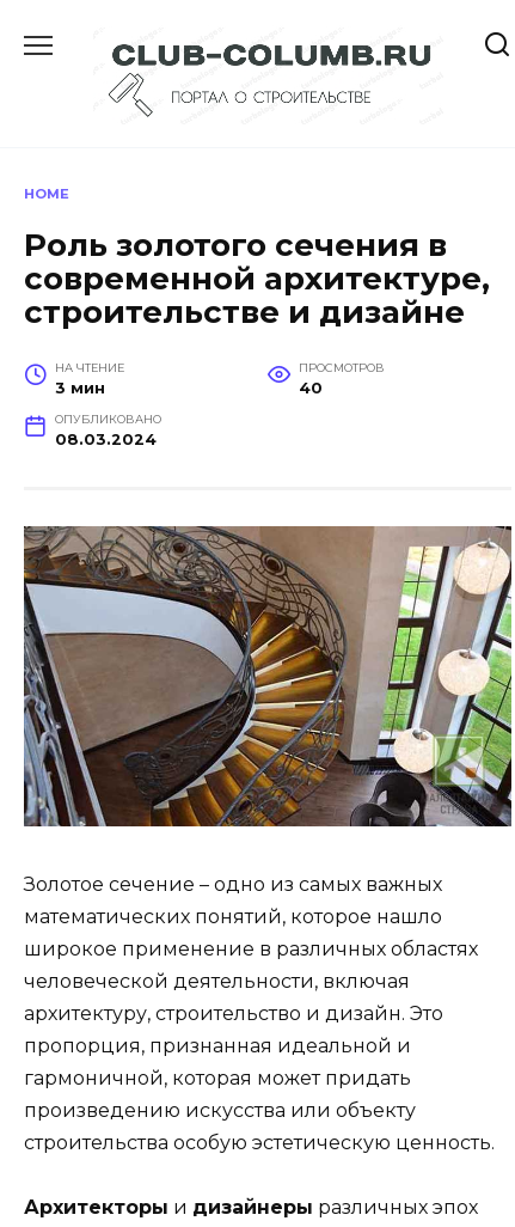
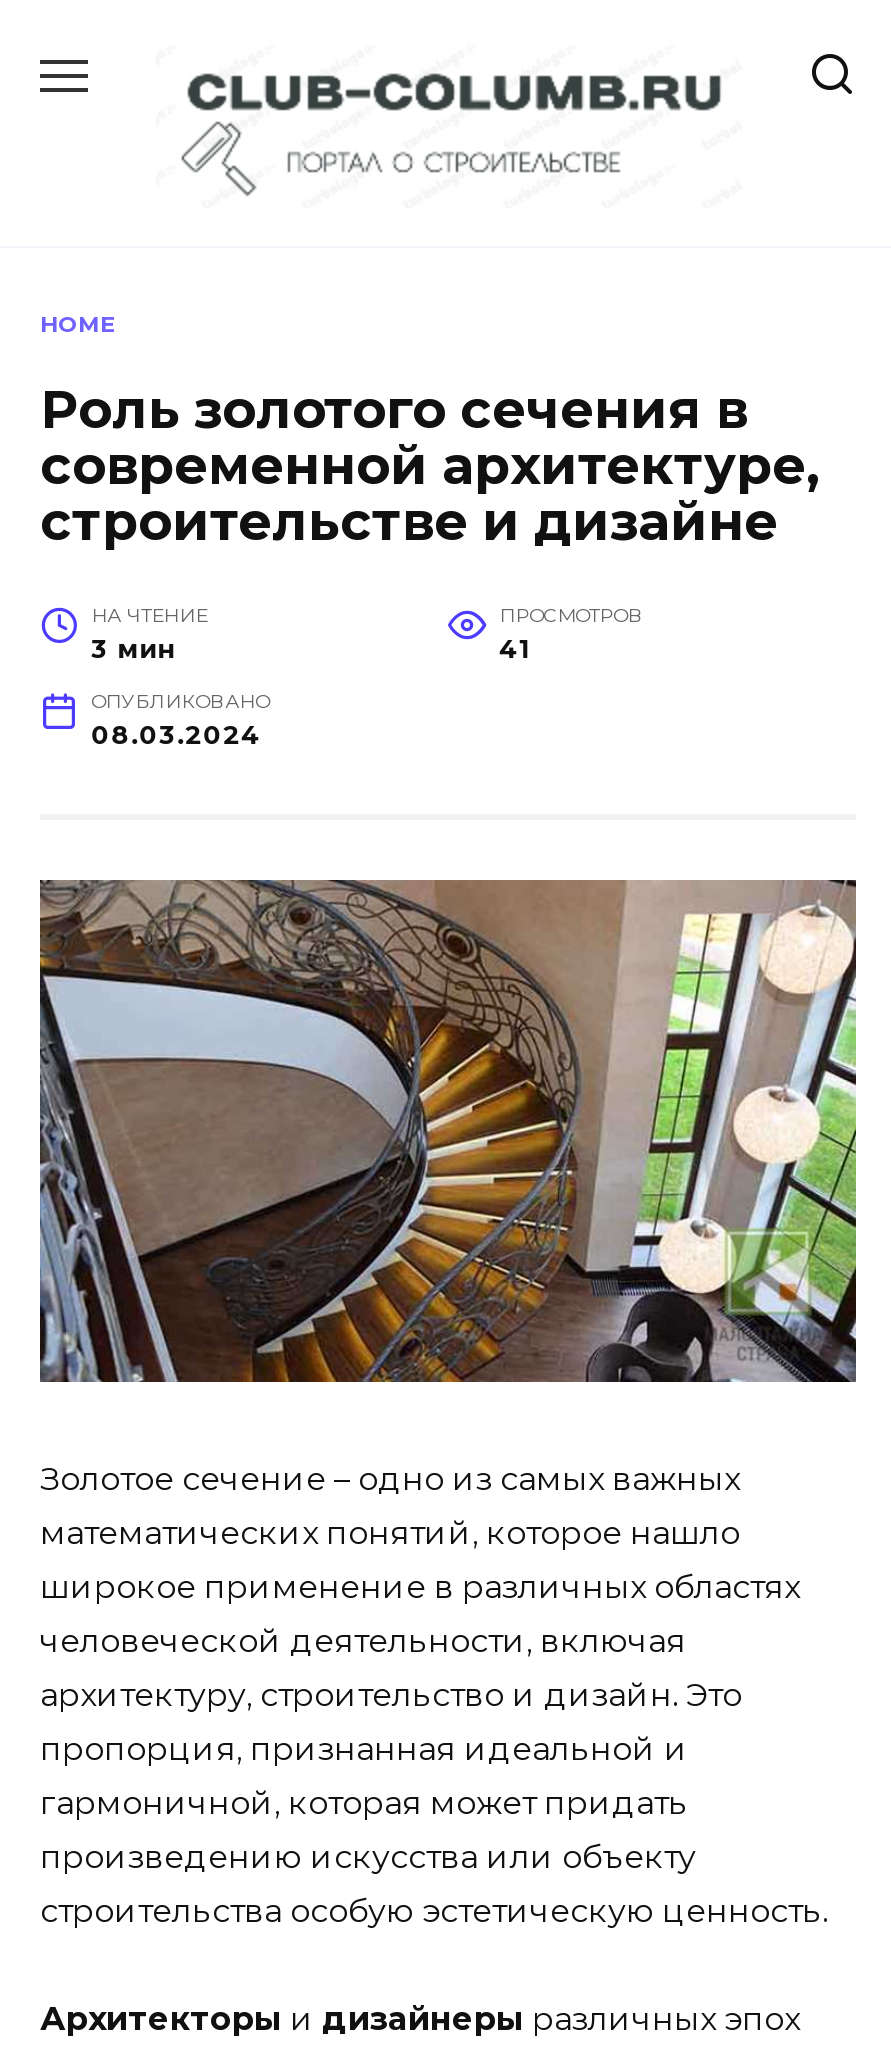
- 40
+ 41
